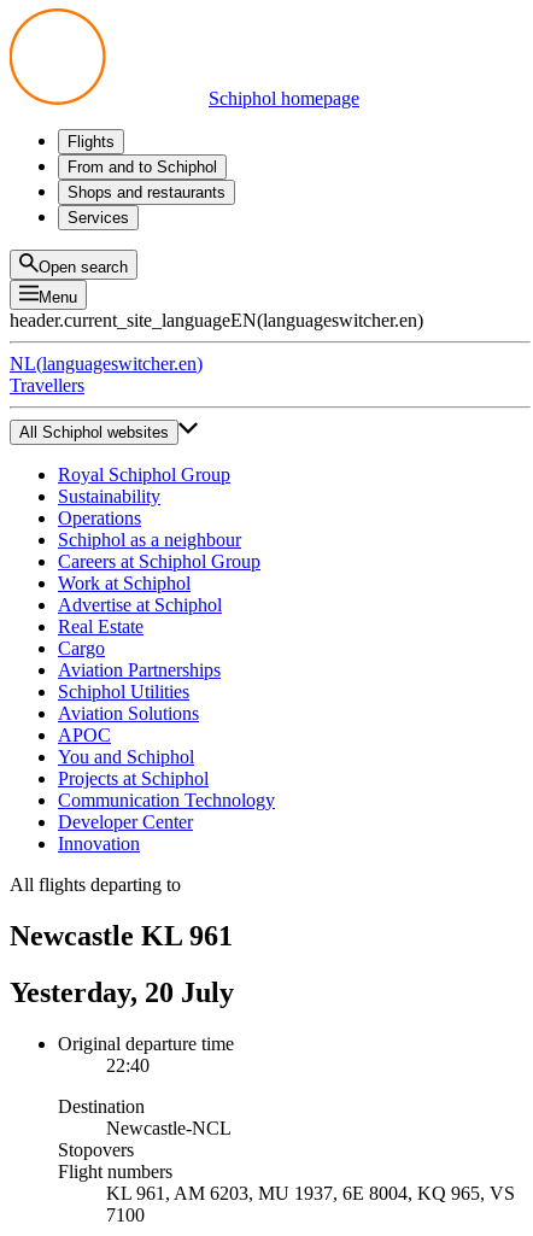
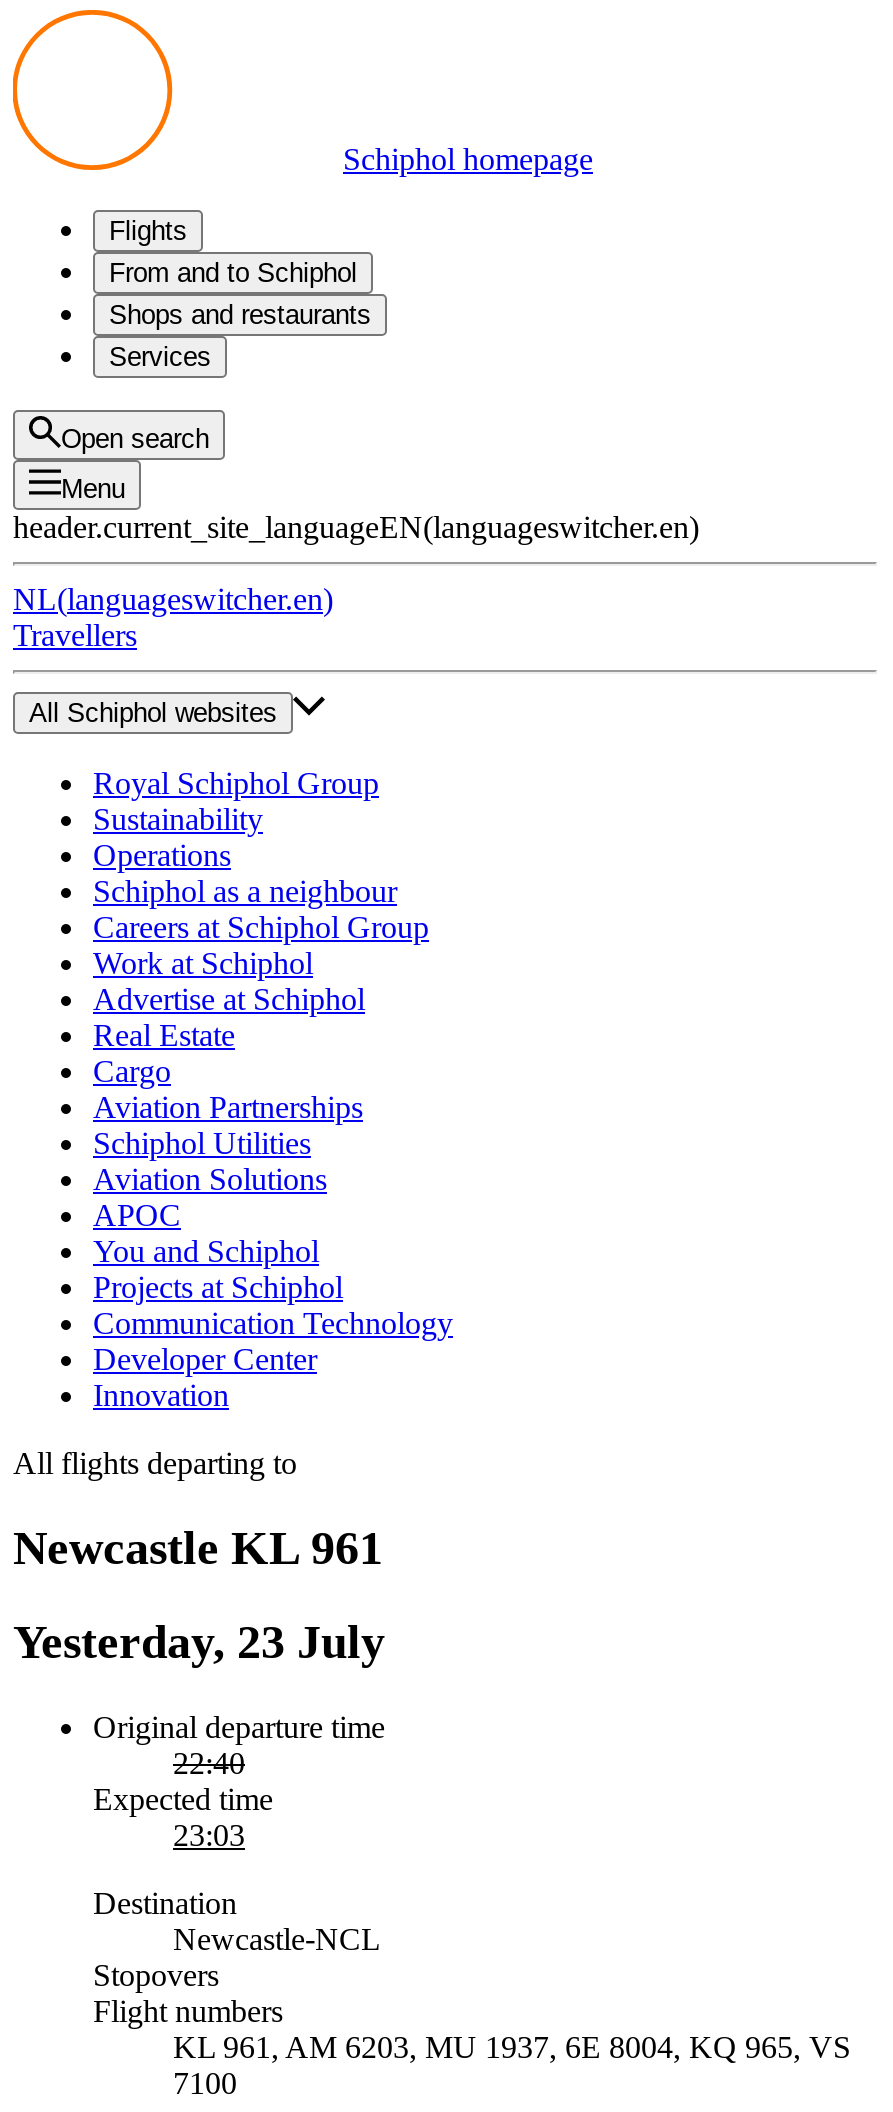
- Yesterday, 20 July
+ Yesterday, 23 July

+ Expected time
+ 23:03
